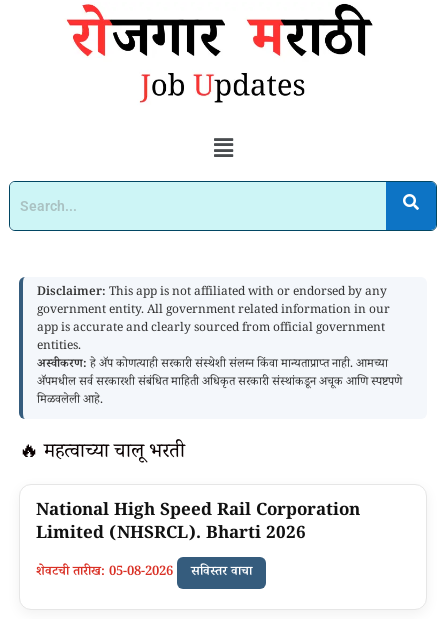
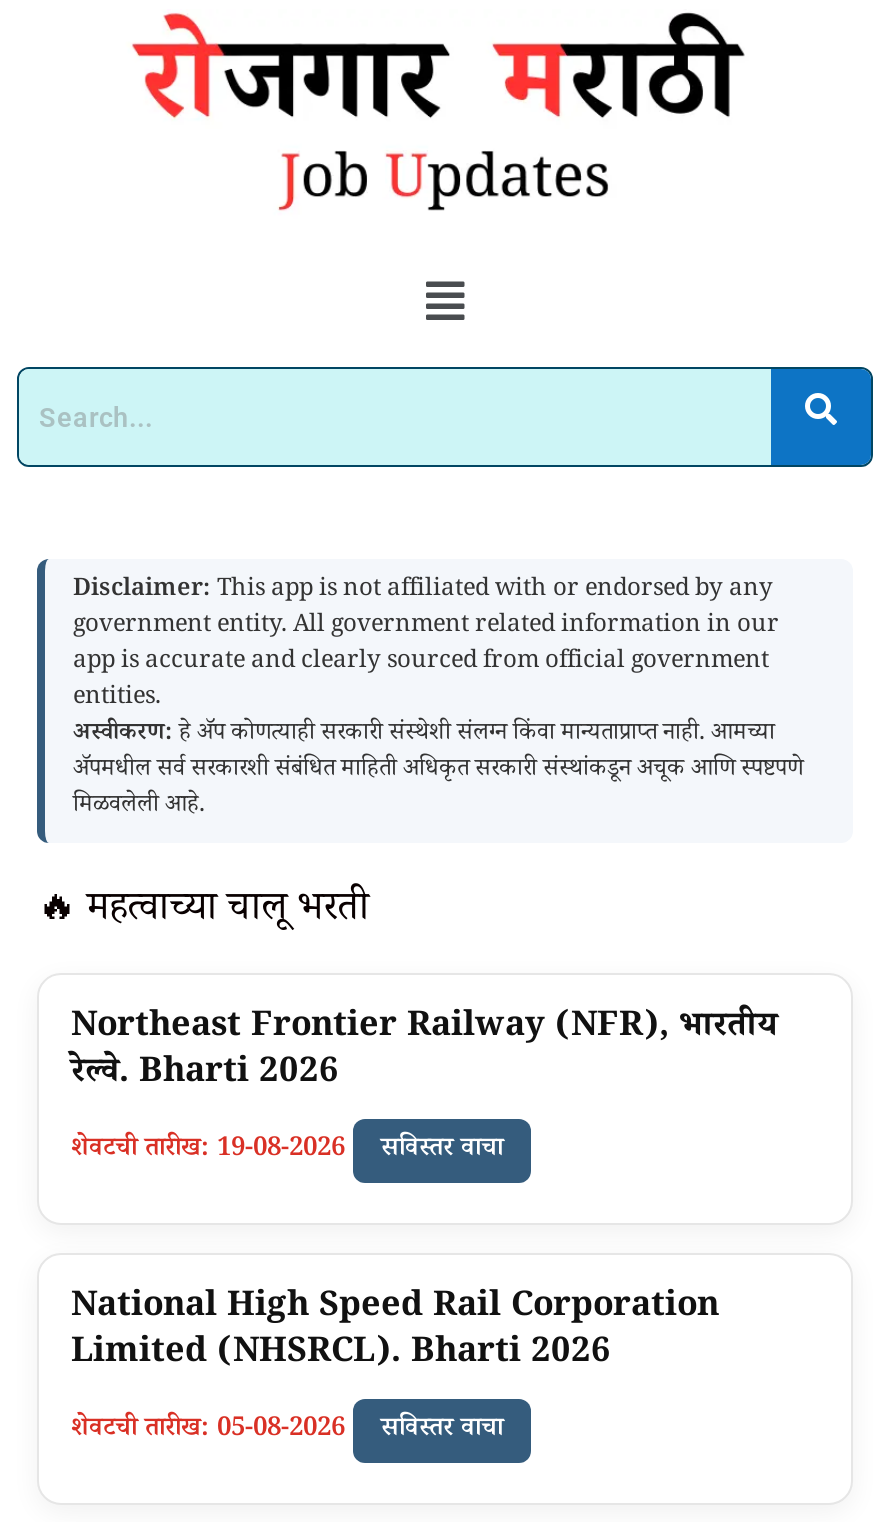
+ Northeast Frontier Railway (NFR), भारतीय
+ रेल्वे. Bharti 2026
+ शेवटची तारीख: 19-08-2026
+ सविस्तर वाचा
